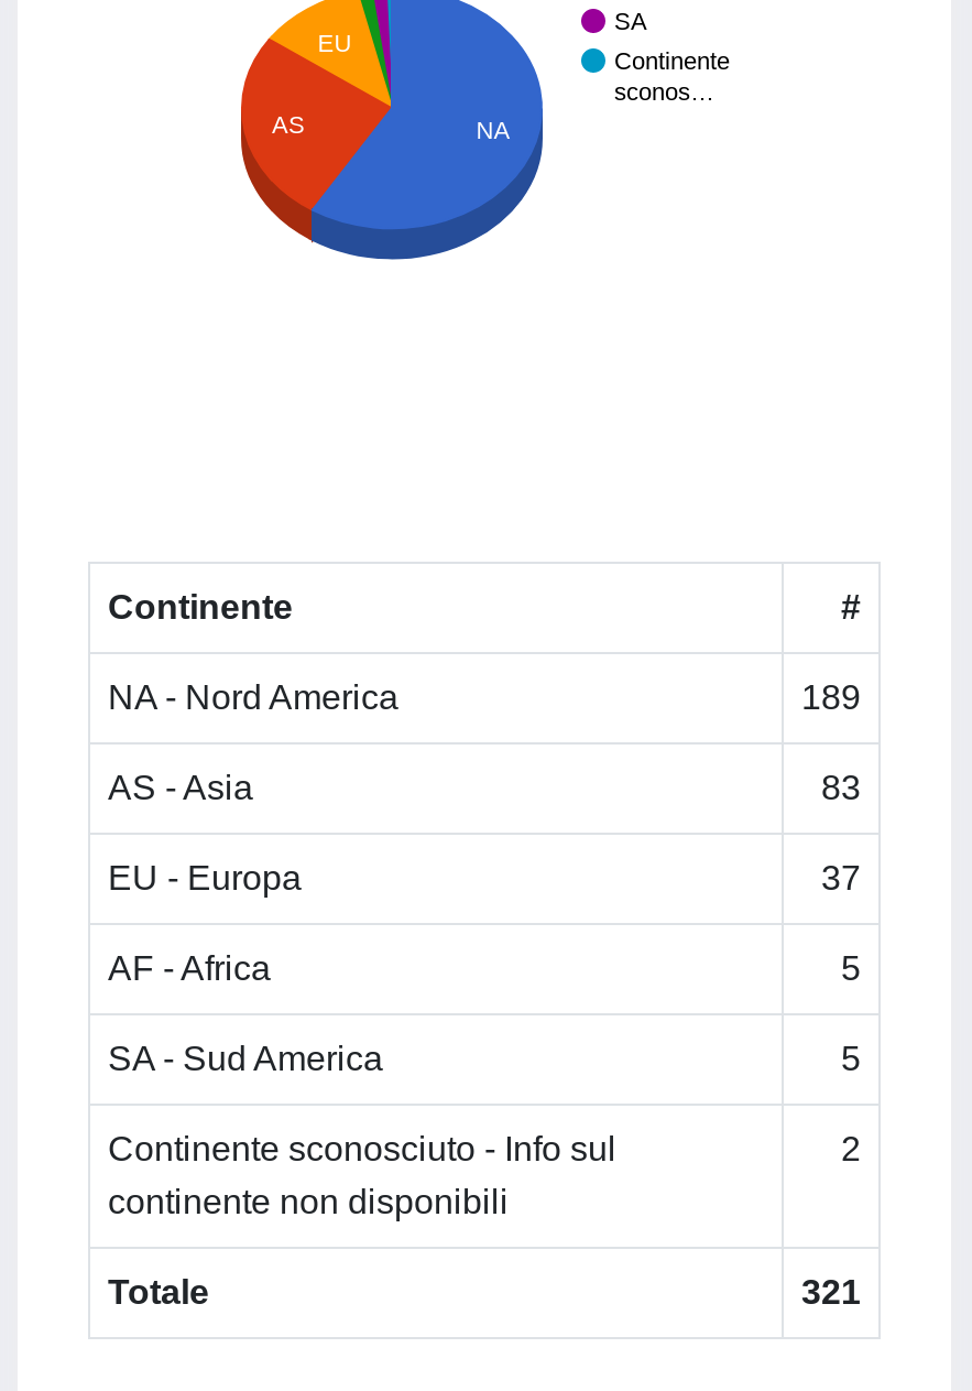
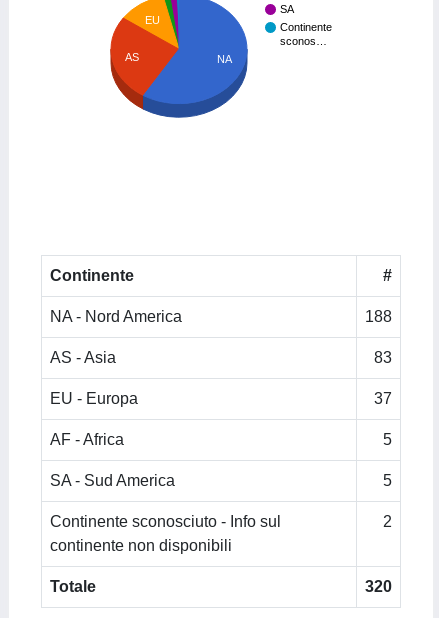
- 189
+ 188

- 321
+ 320
